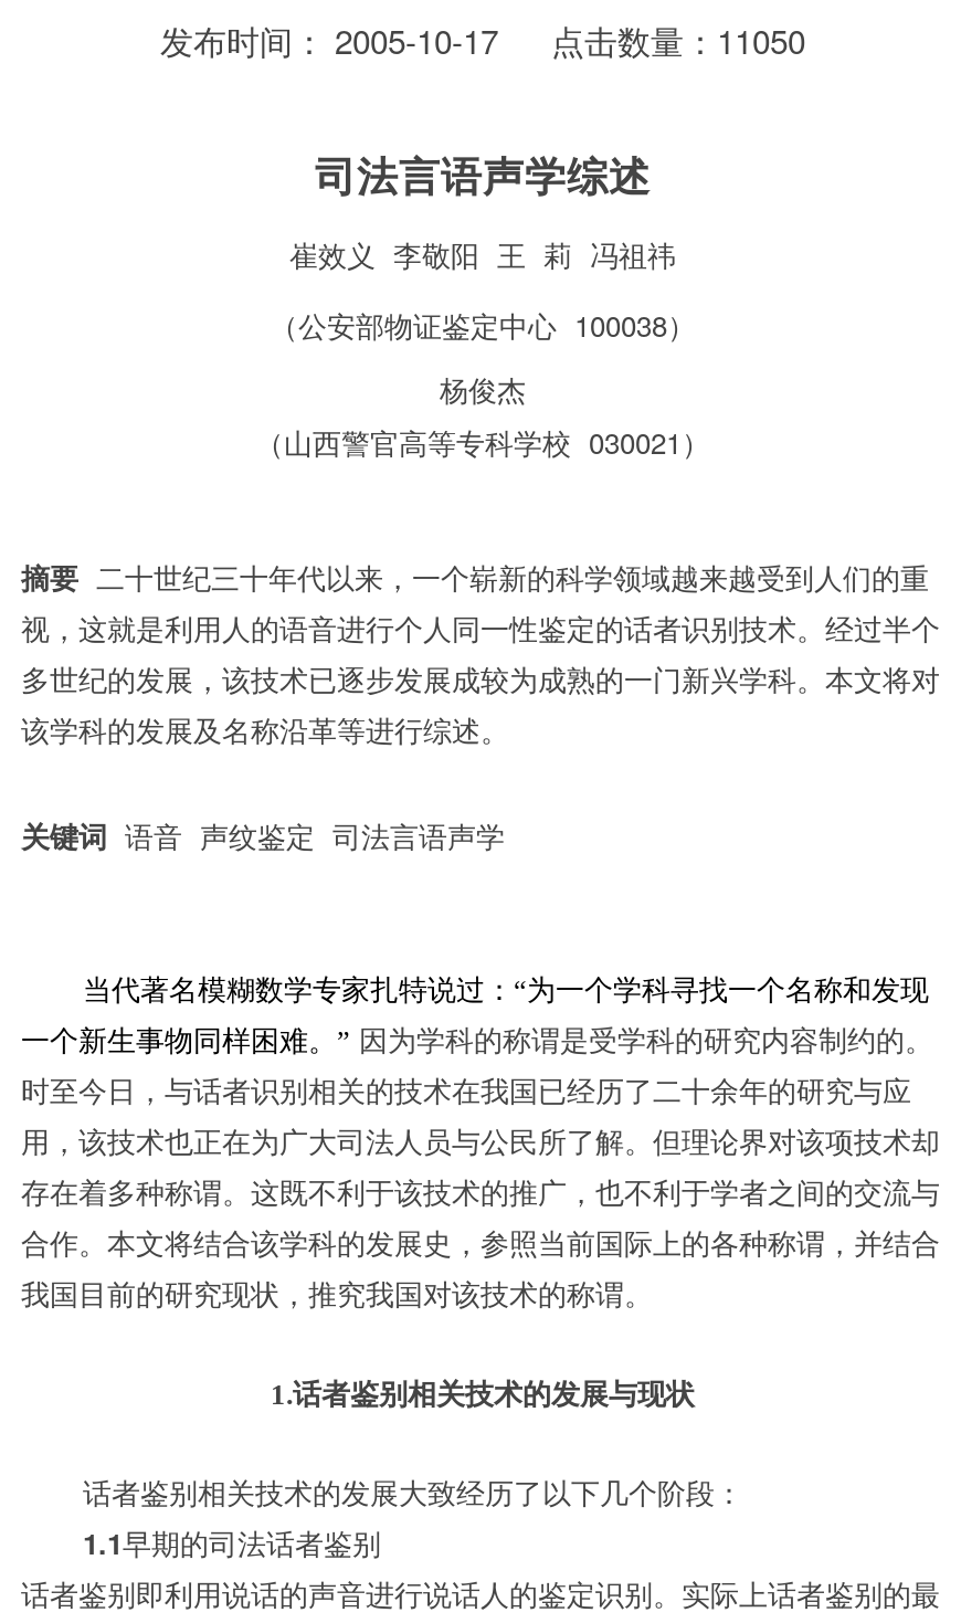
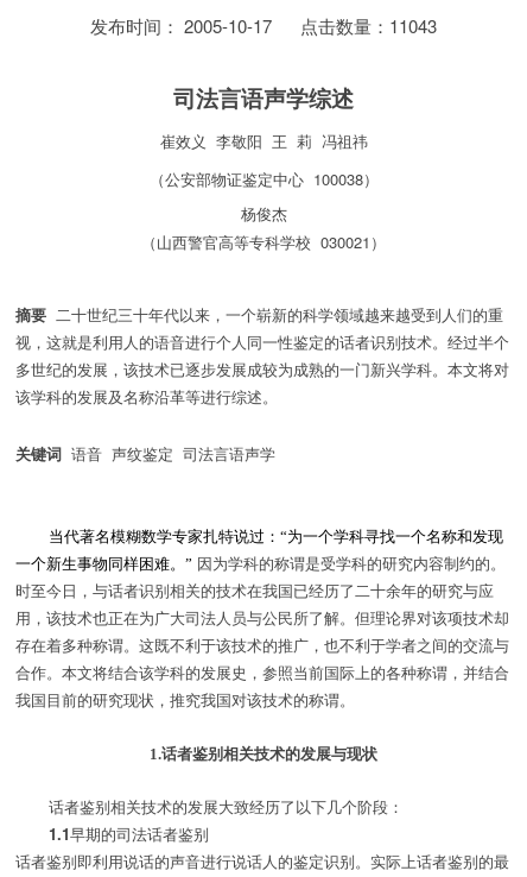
- 发布时间： 2005-10-17 点击数量：11050
+ 发布时间： 2005-10-17 点击数量：11043
